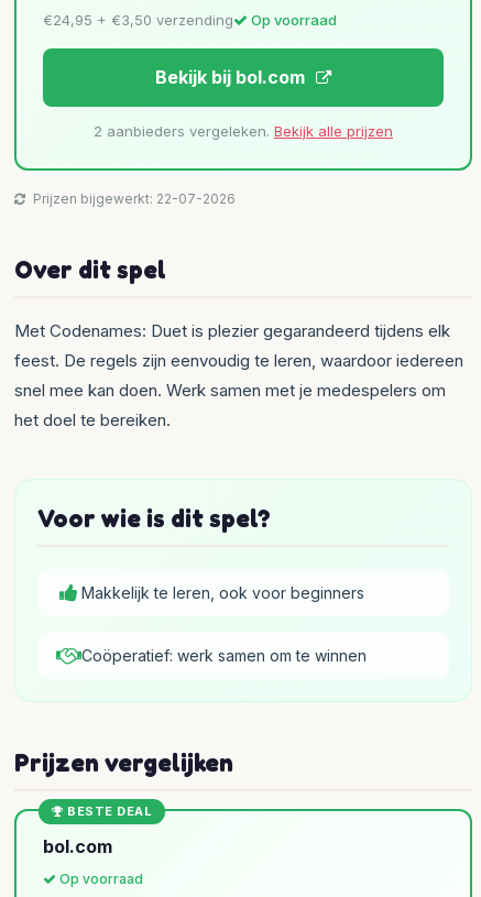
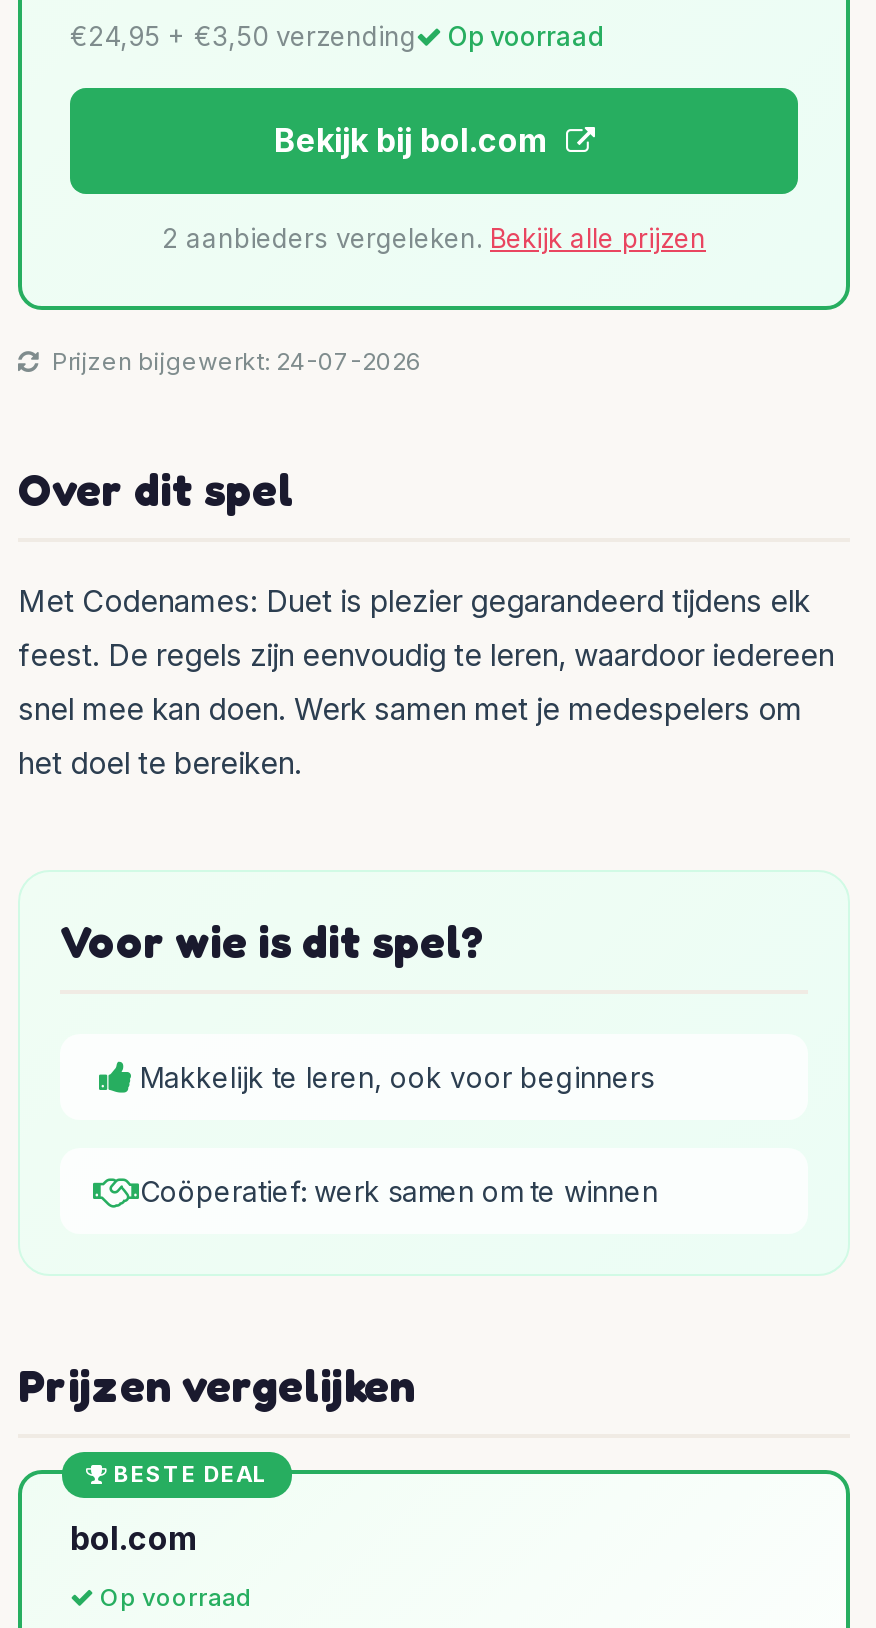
- Prijzen bijgewerkt: 22-07-2026
+ Prijzen bijgewerkt: 24-07-2026
